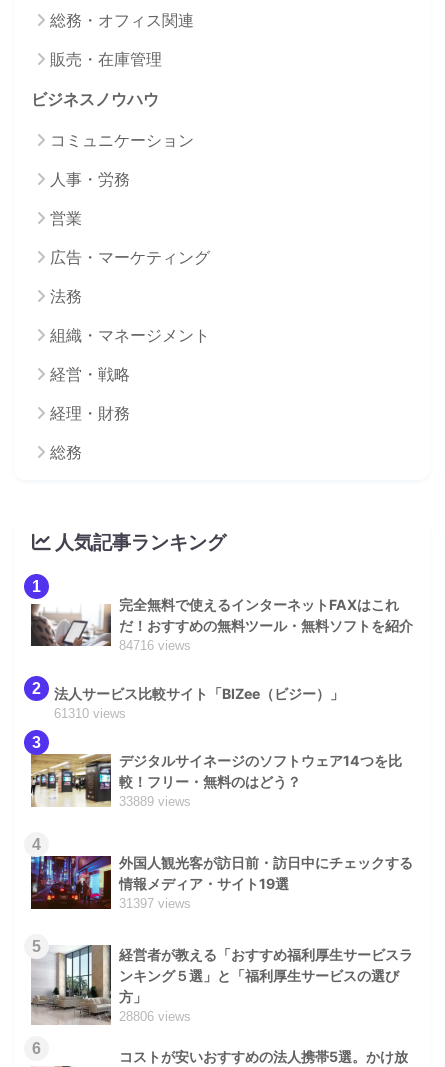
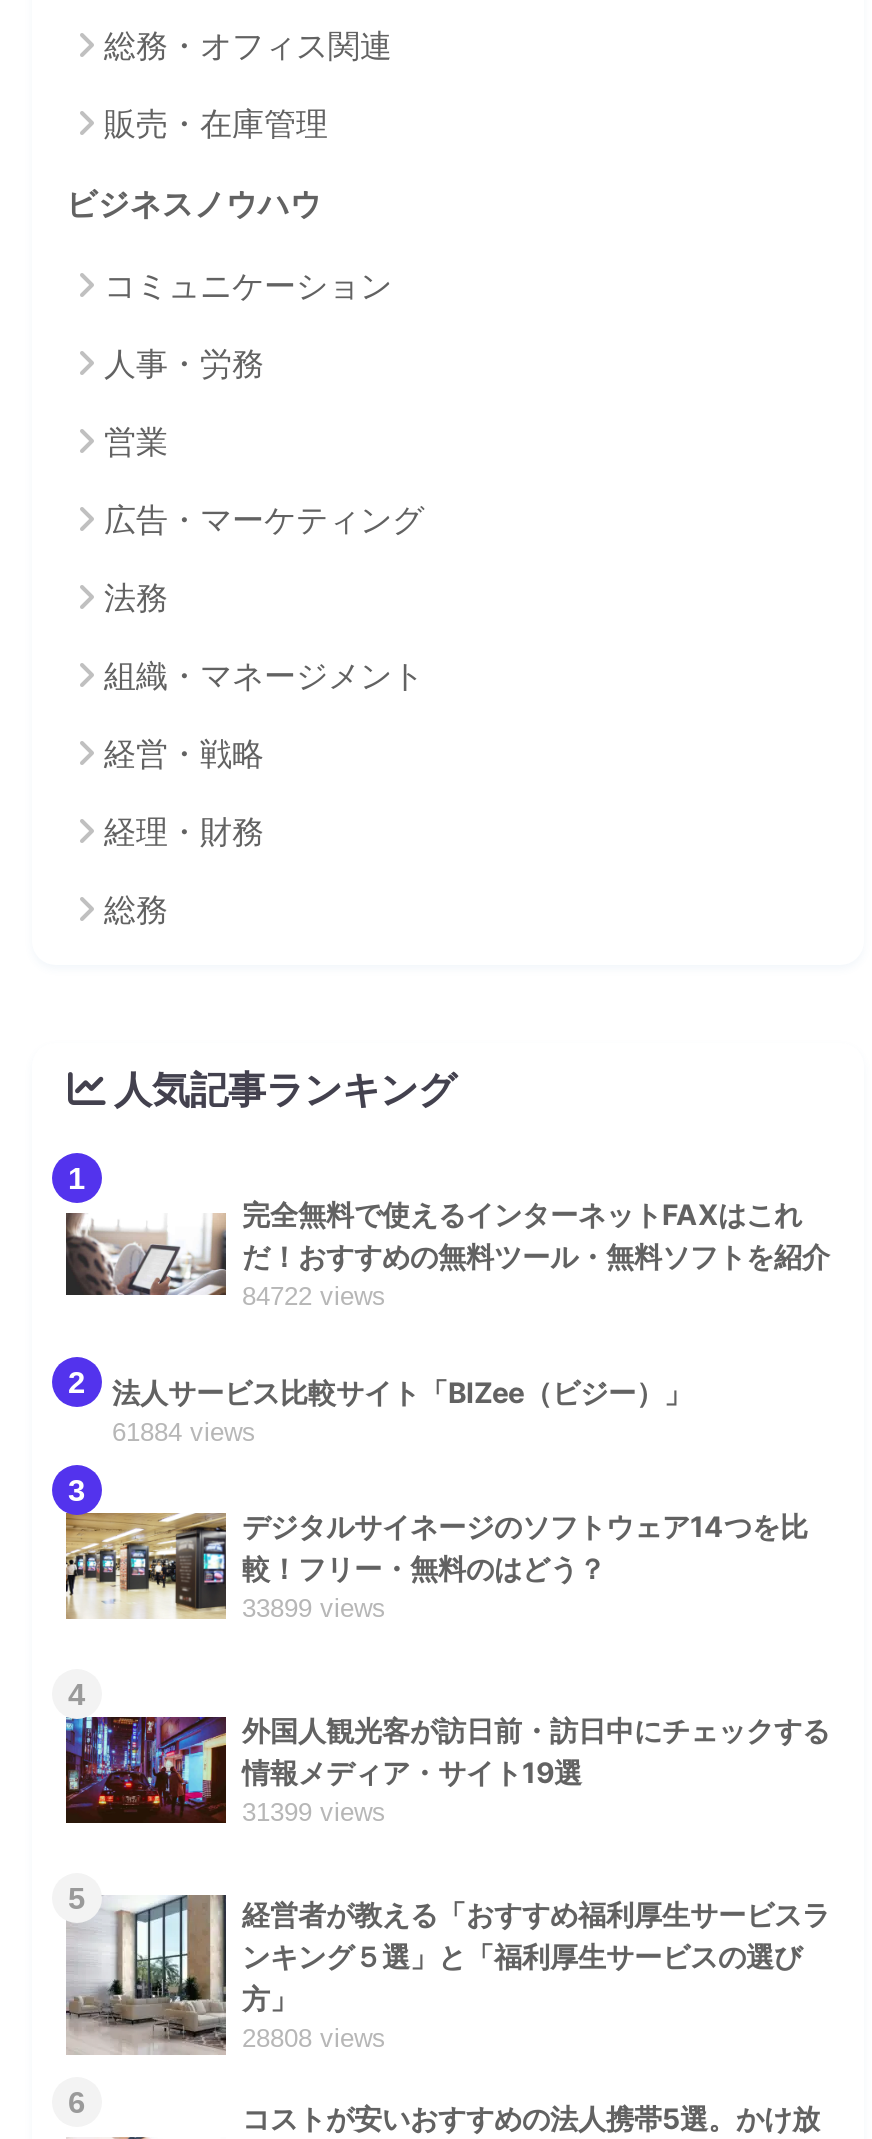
- 84716 views
+ 84722 views

- 61310 views
+ 61884 views

- 33889 views
+ 33899 views

- 31397 views
+ 31399 views

- 28806 views
+ 28808 views
